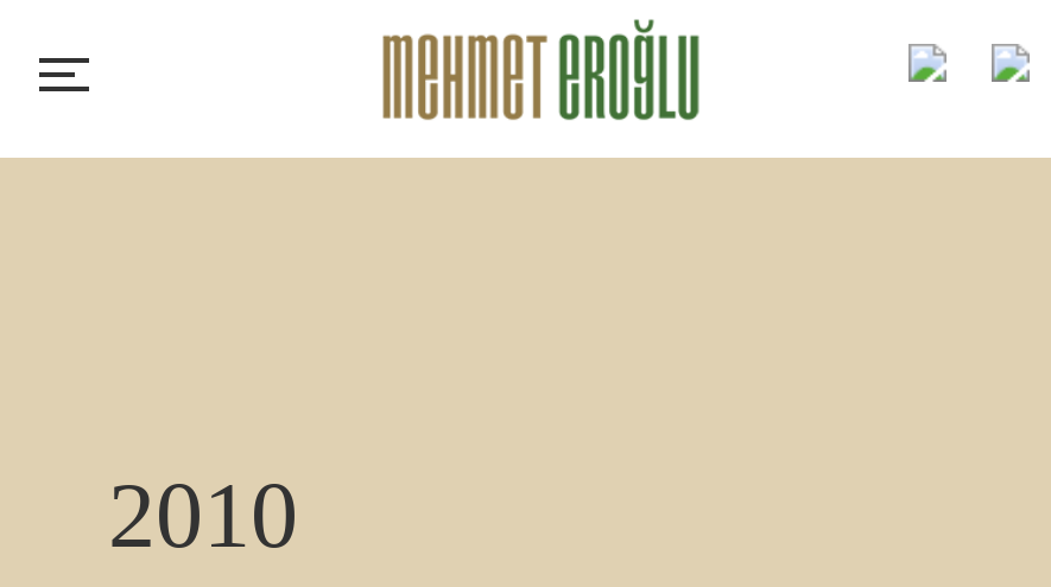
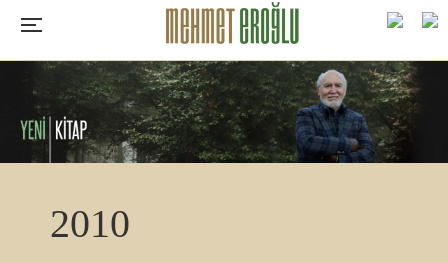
+ [image]
